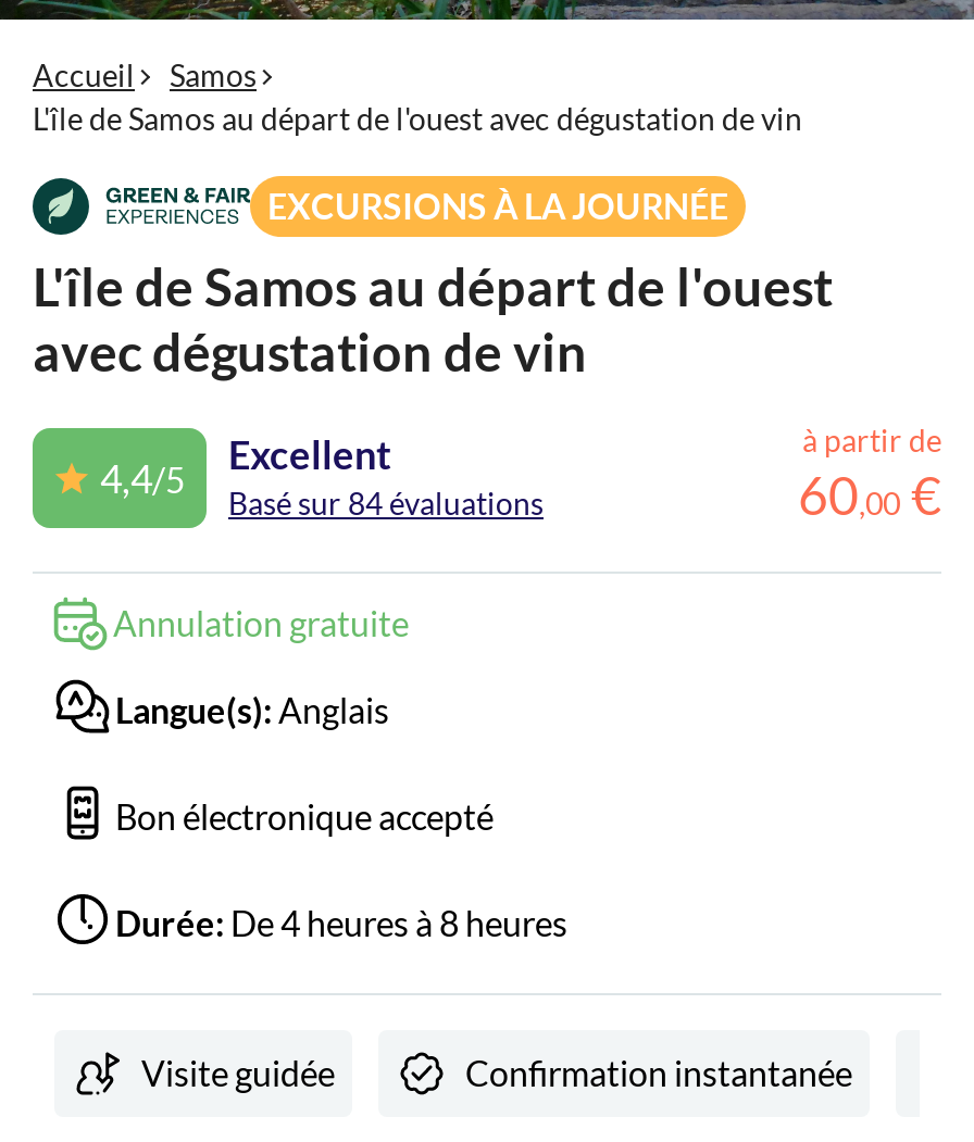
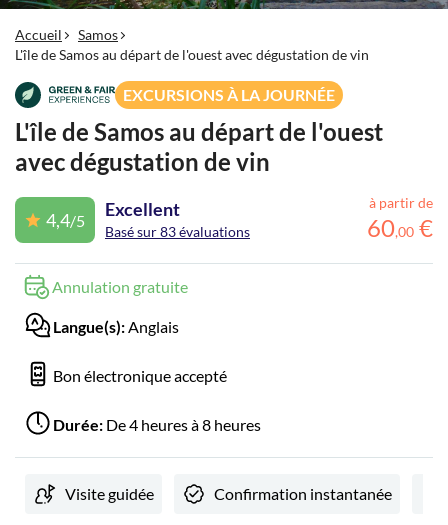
- Basé sur 84 évaluations
+ Basé sur 83 évaluations
